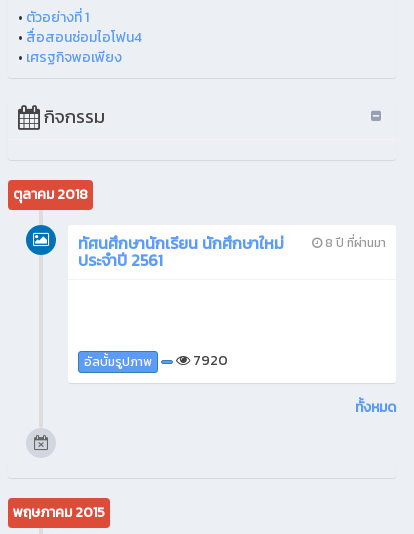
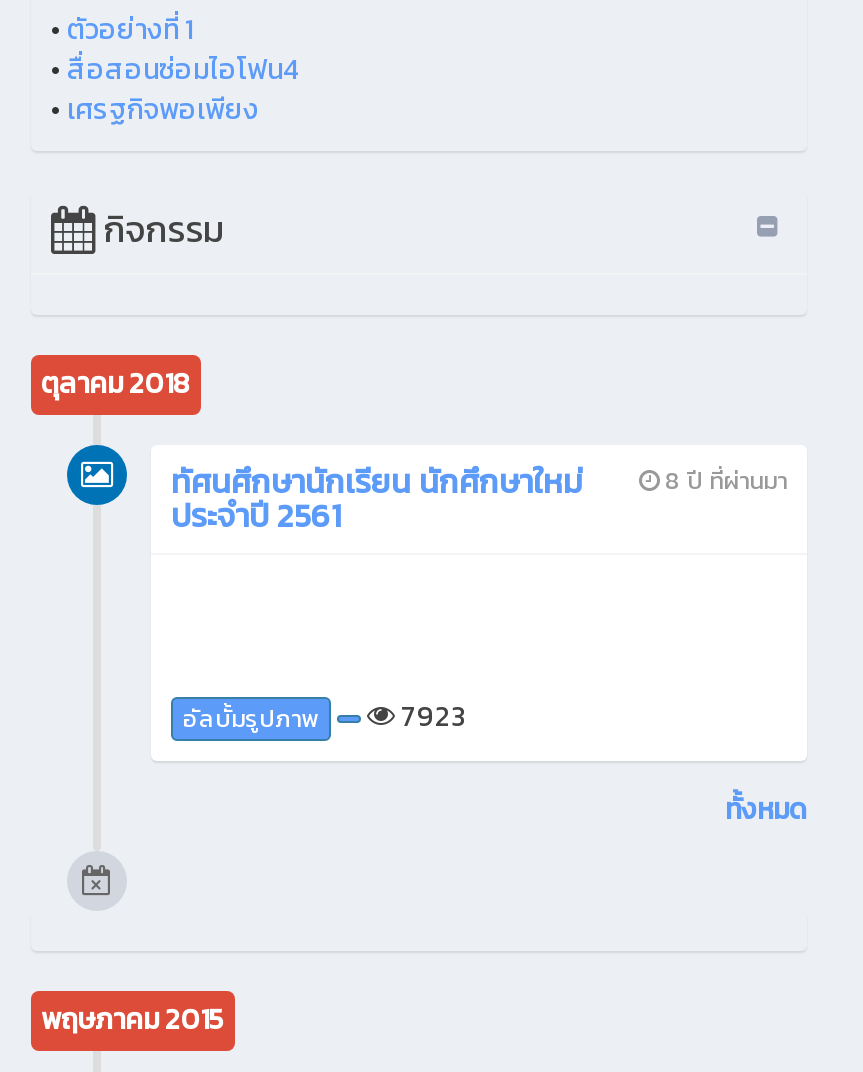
- 7920
+ 7923
